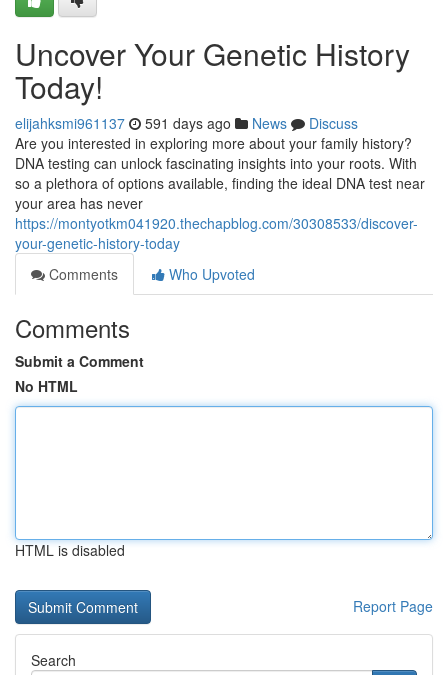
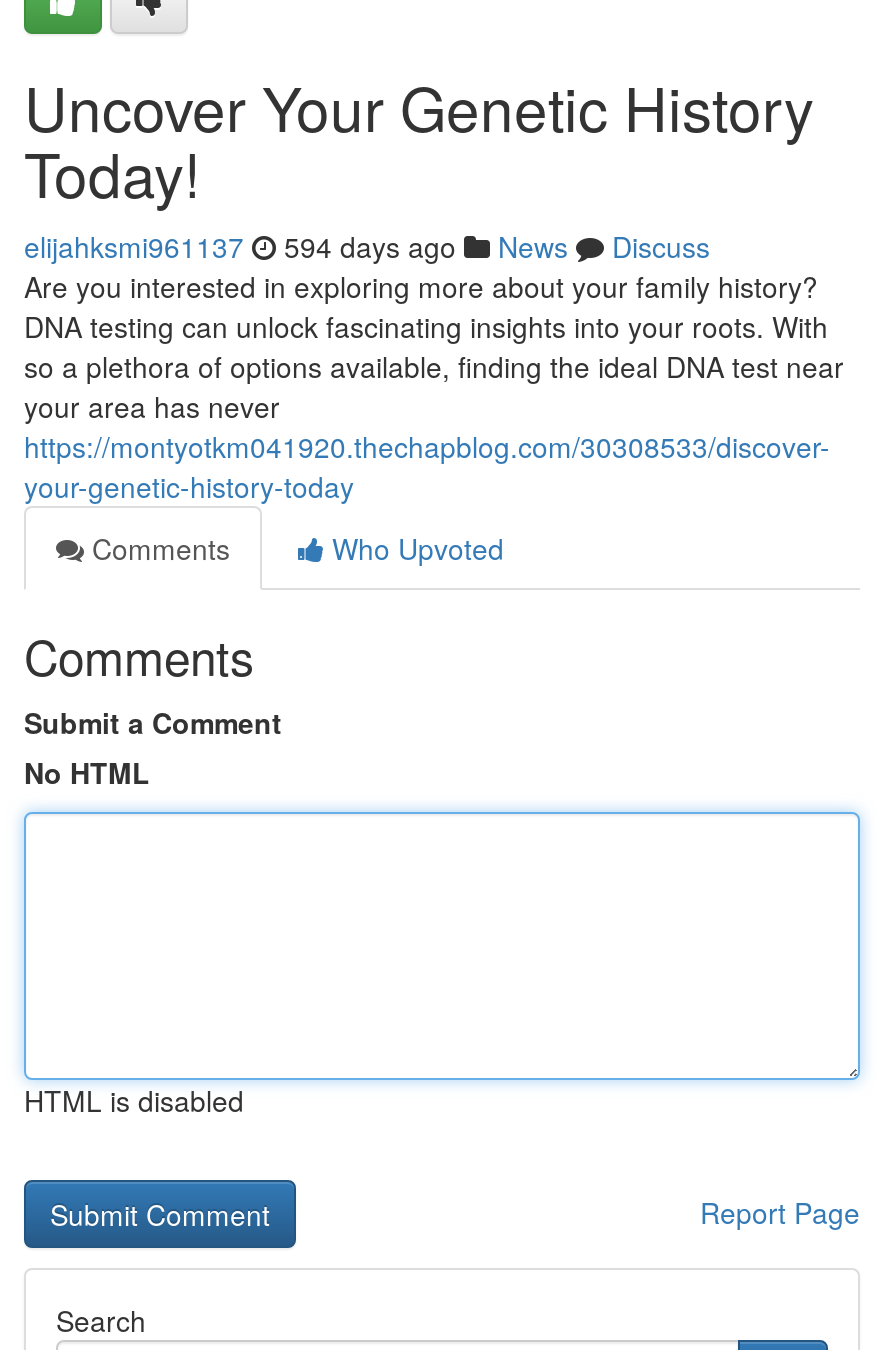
- elijahksmi961137 591 days ago News Discuss
+ elijahksmi961137 594 days ago News Discuss
